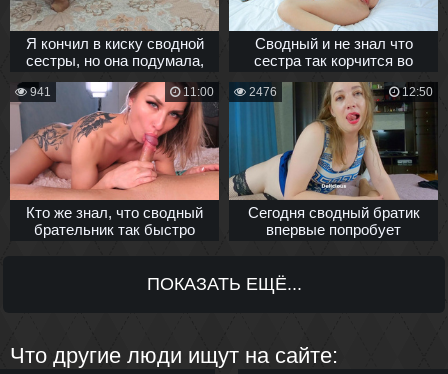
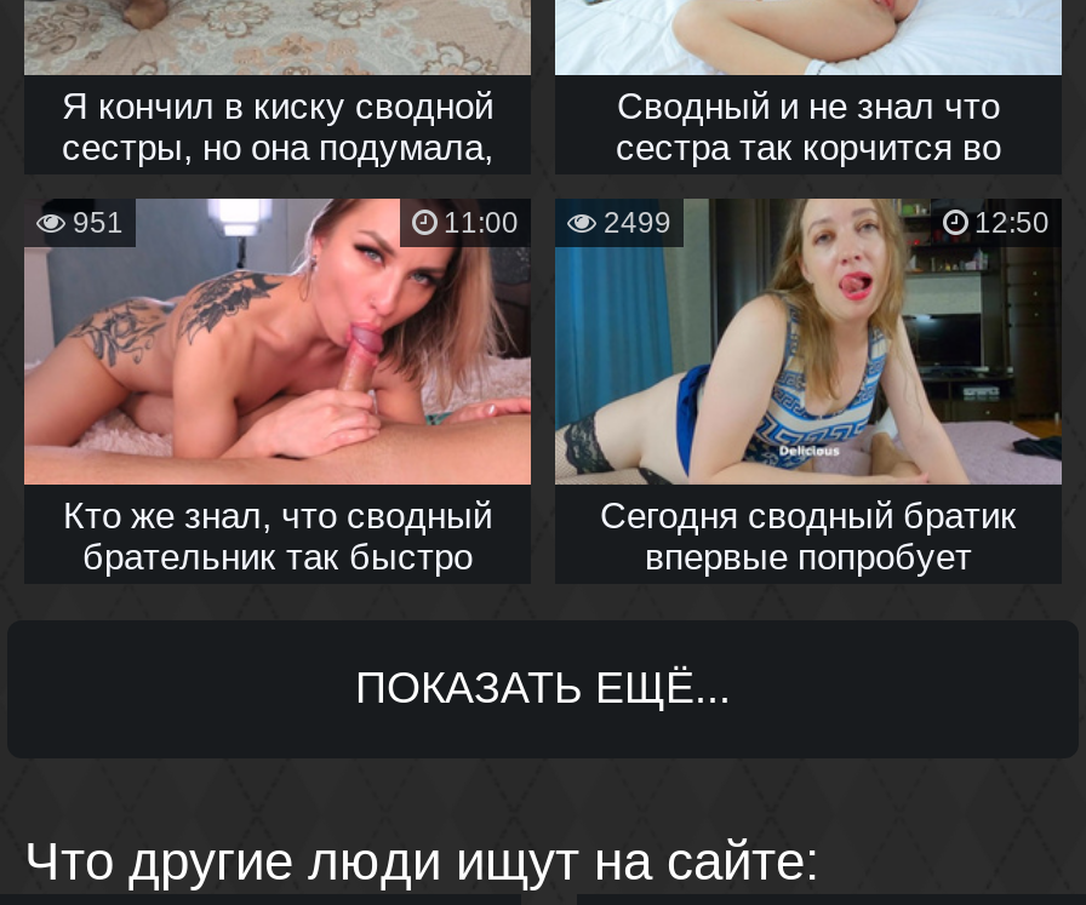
- 941
+ 951

- 2476
+ 2499
